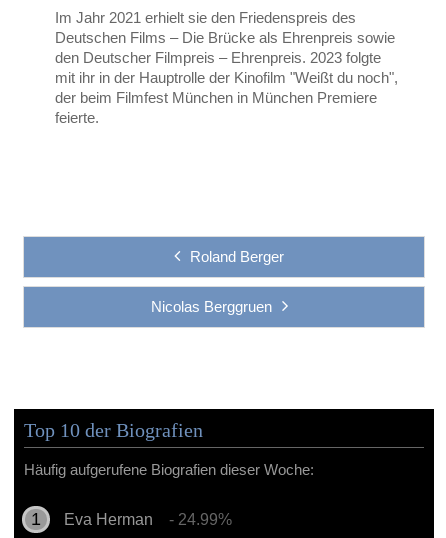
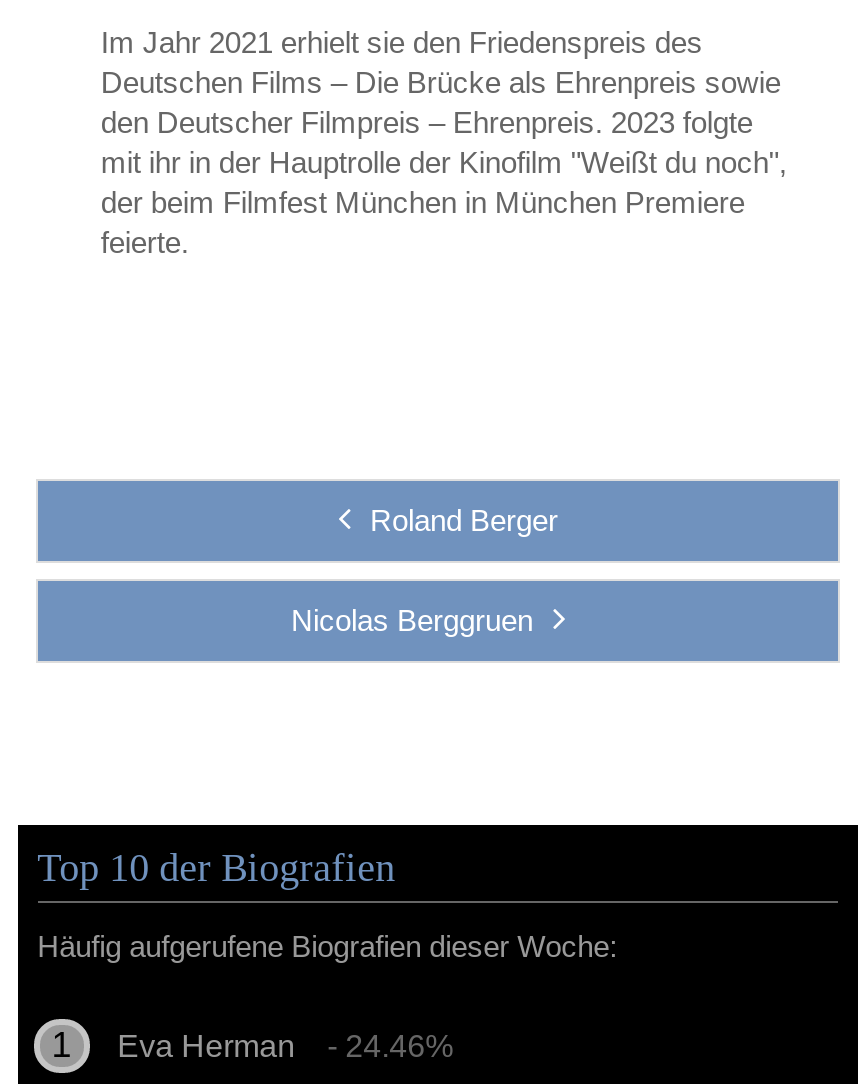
- Eva Herman - 24.99%
+ Eva Herman - 24.46%
